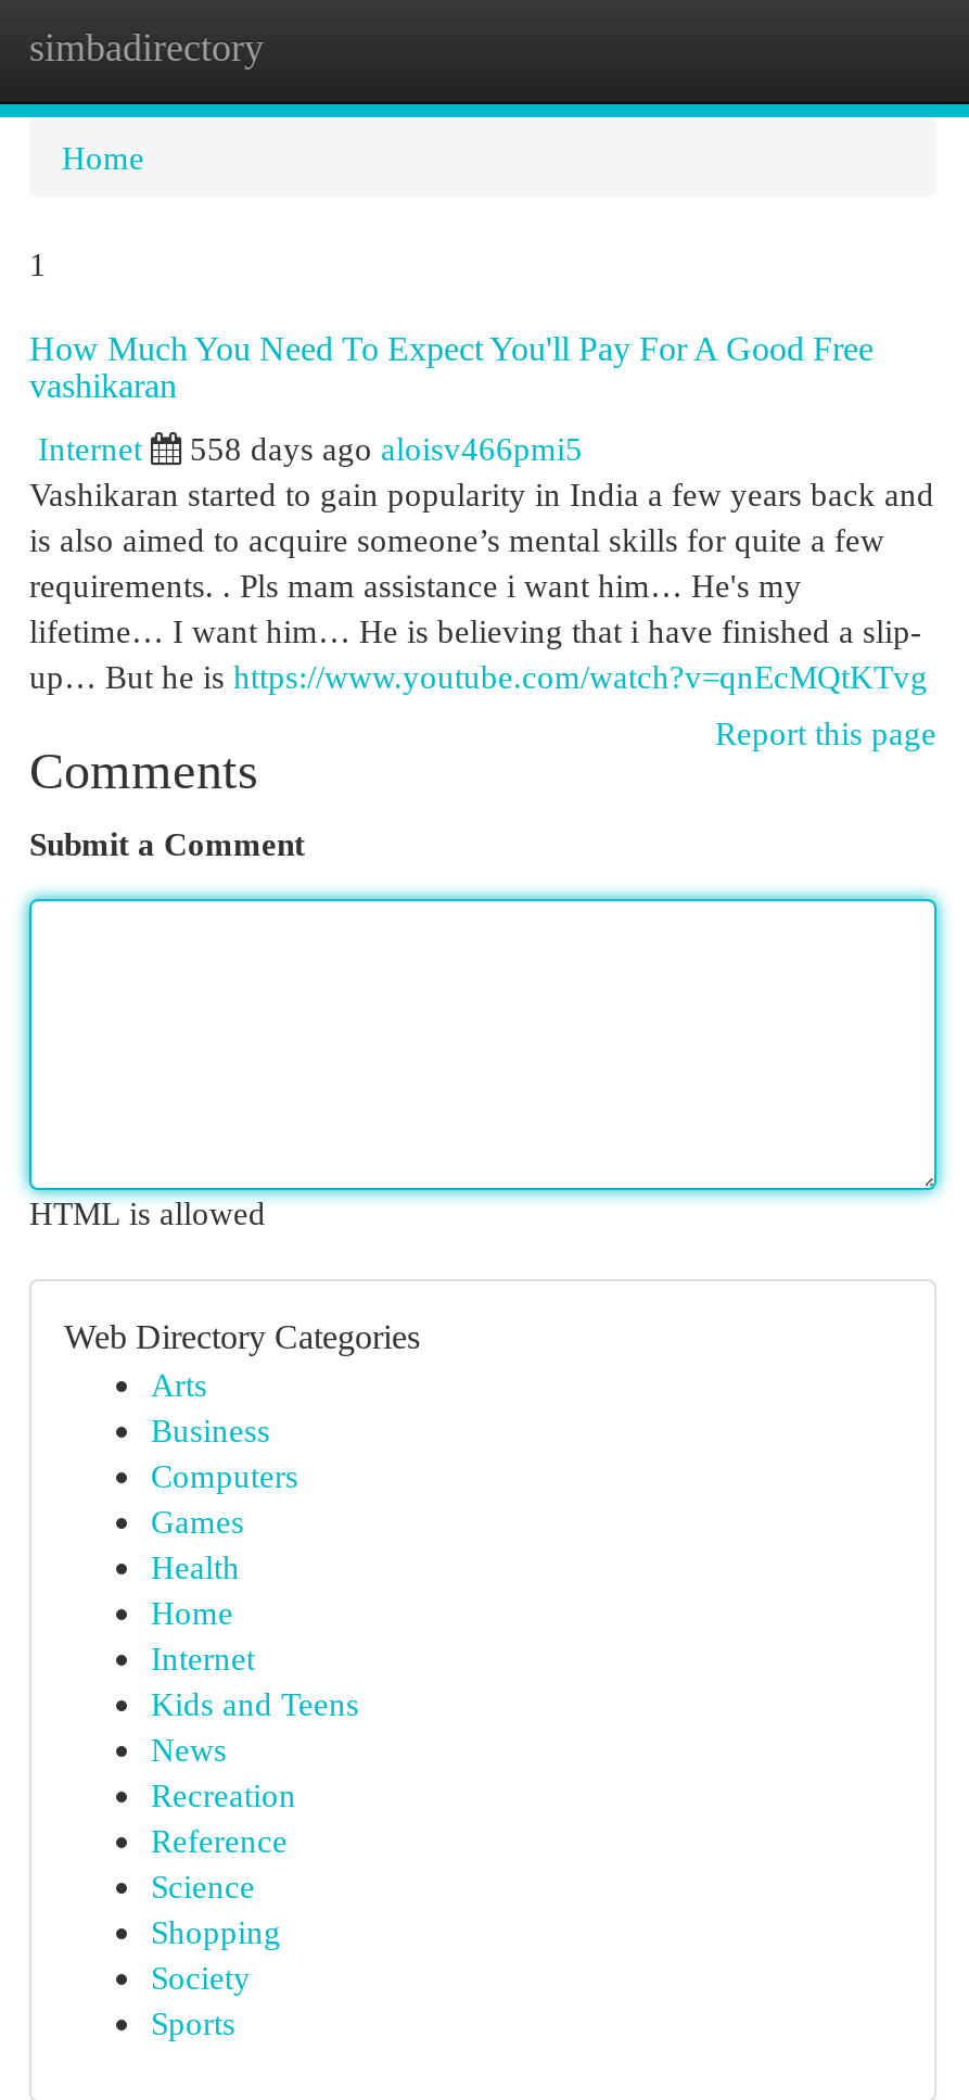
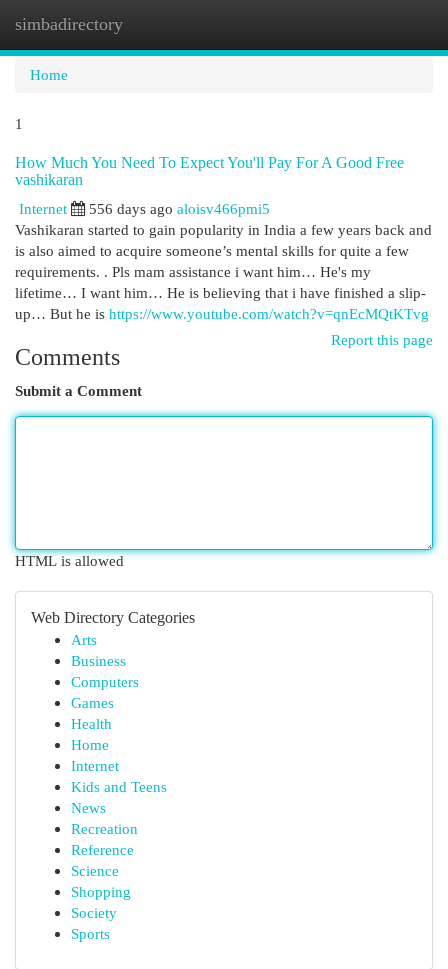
- 558 days ago aloisv466pmi5
+ 556 days ago aloisv466pmi5
